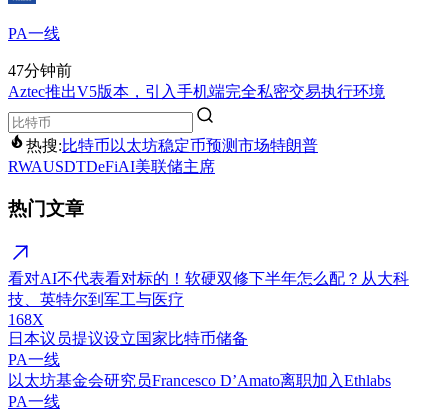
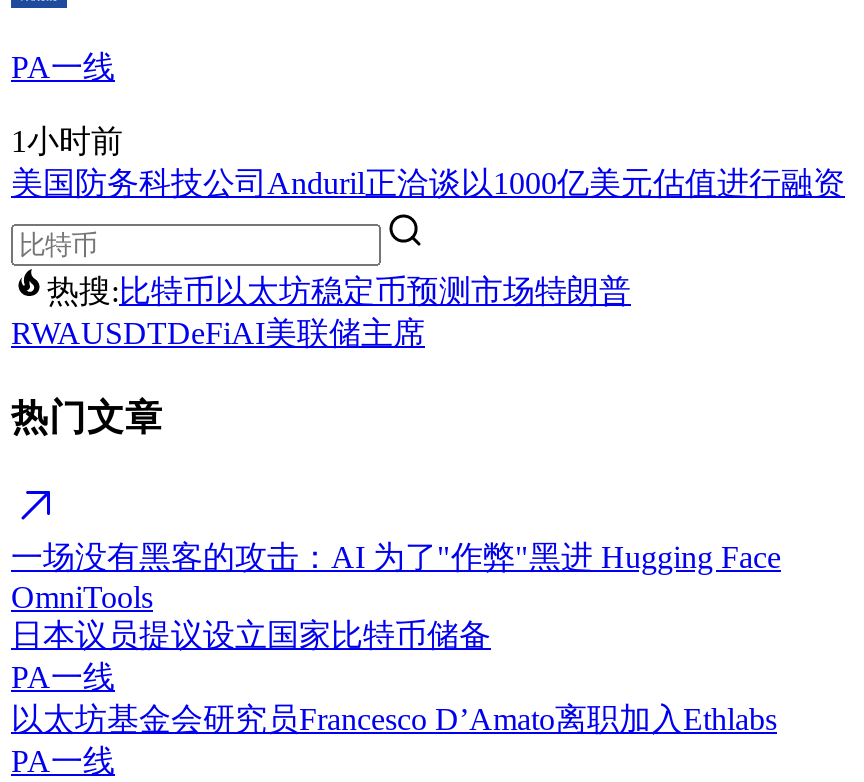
- 47分钟前
- Aztec推出V5版本，引入手机端完全私密交易执行环境
+ 1小时前
+ 美国防务科技公司Anduril正洽谈以1000亿美元估值进行融资

- 看对AI不代表看对标的！软硬双修下半年怎么配？从大科
- 技、英特尔到军工与医疗
- 168X
+ 一场没有黑客的攻击：AI 为了"作弊"黑进 Hugging Face
+ OmniTools
